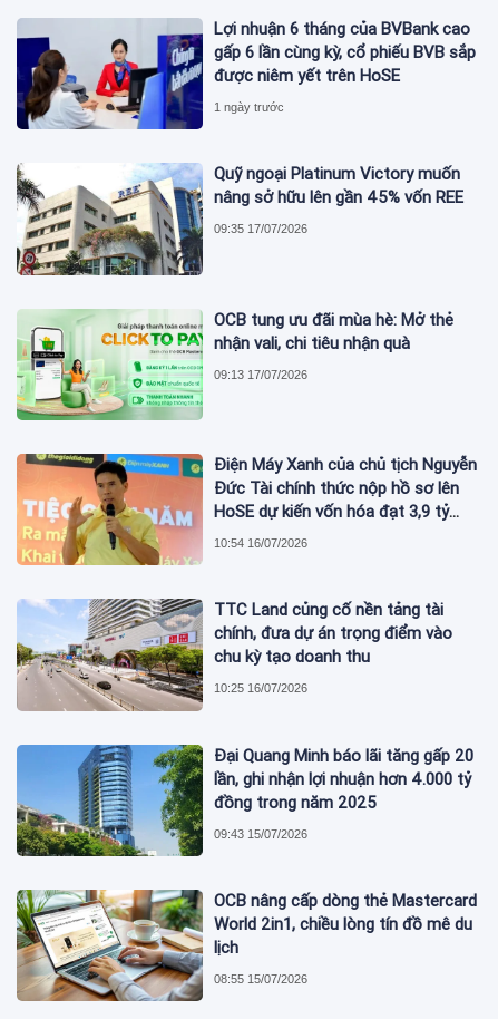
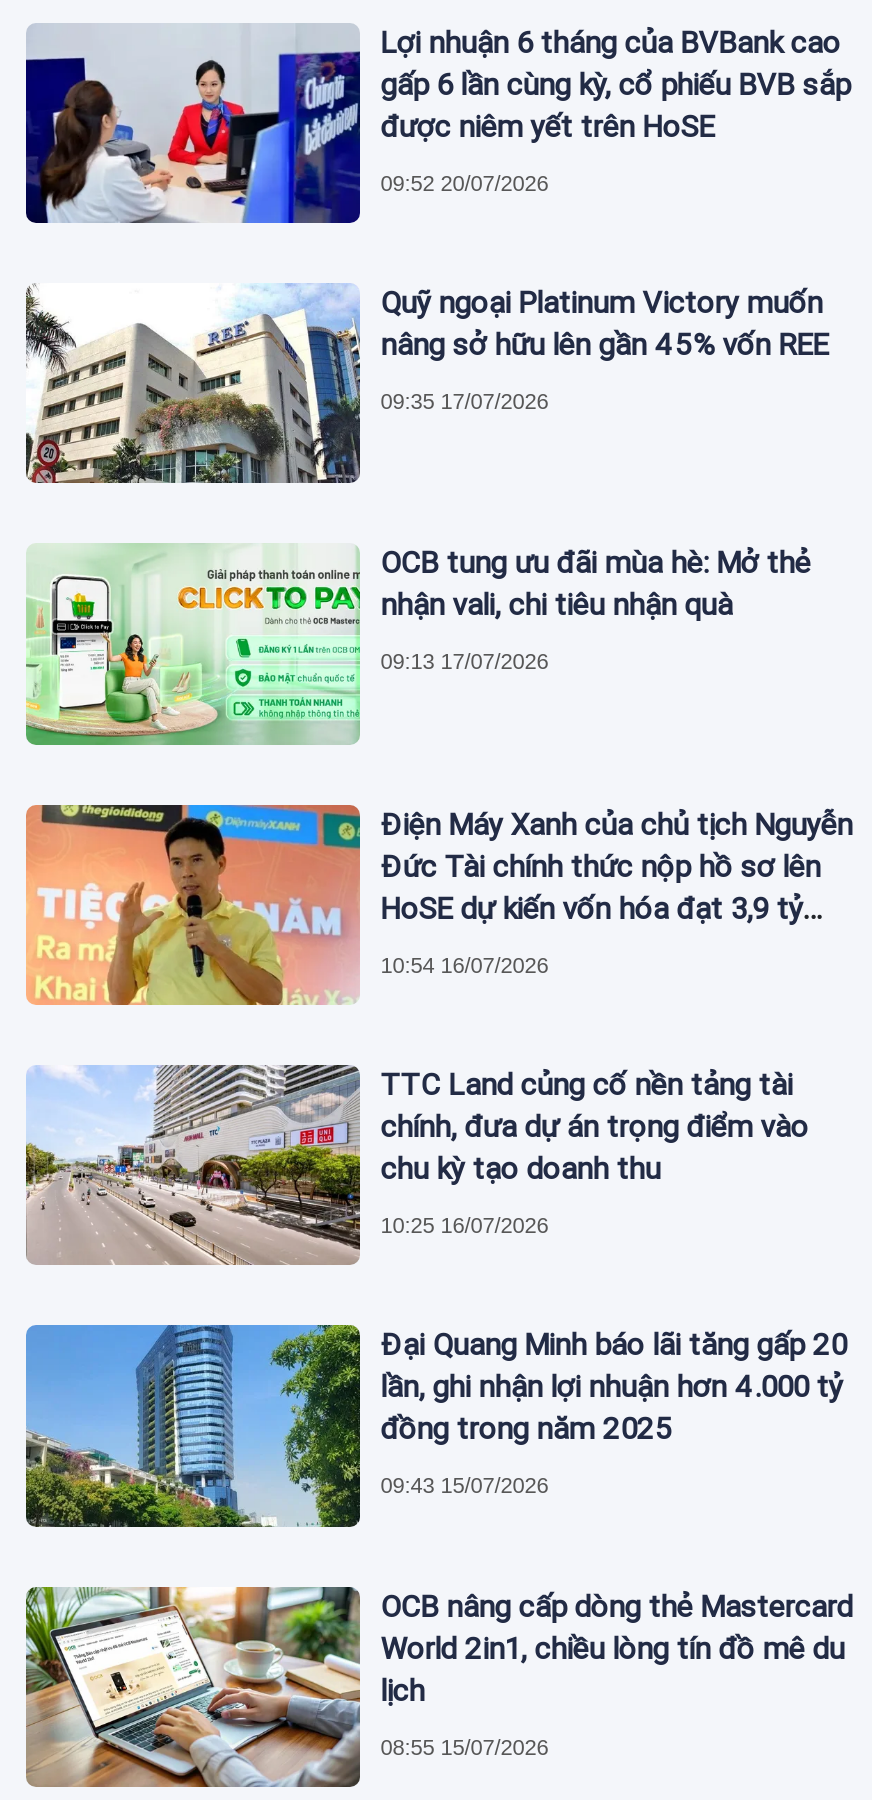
- 1 ngày trước
+ 09:52 20/07/2026
